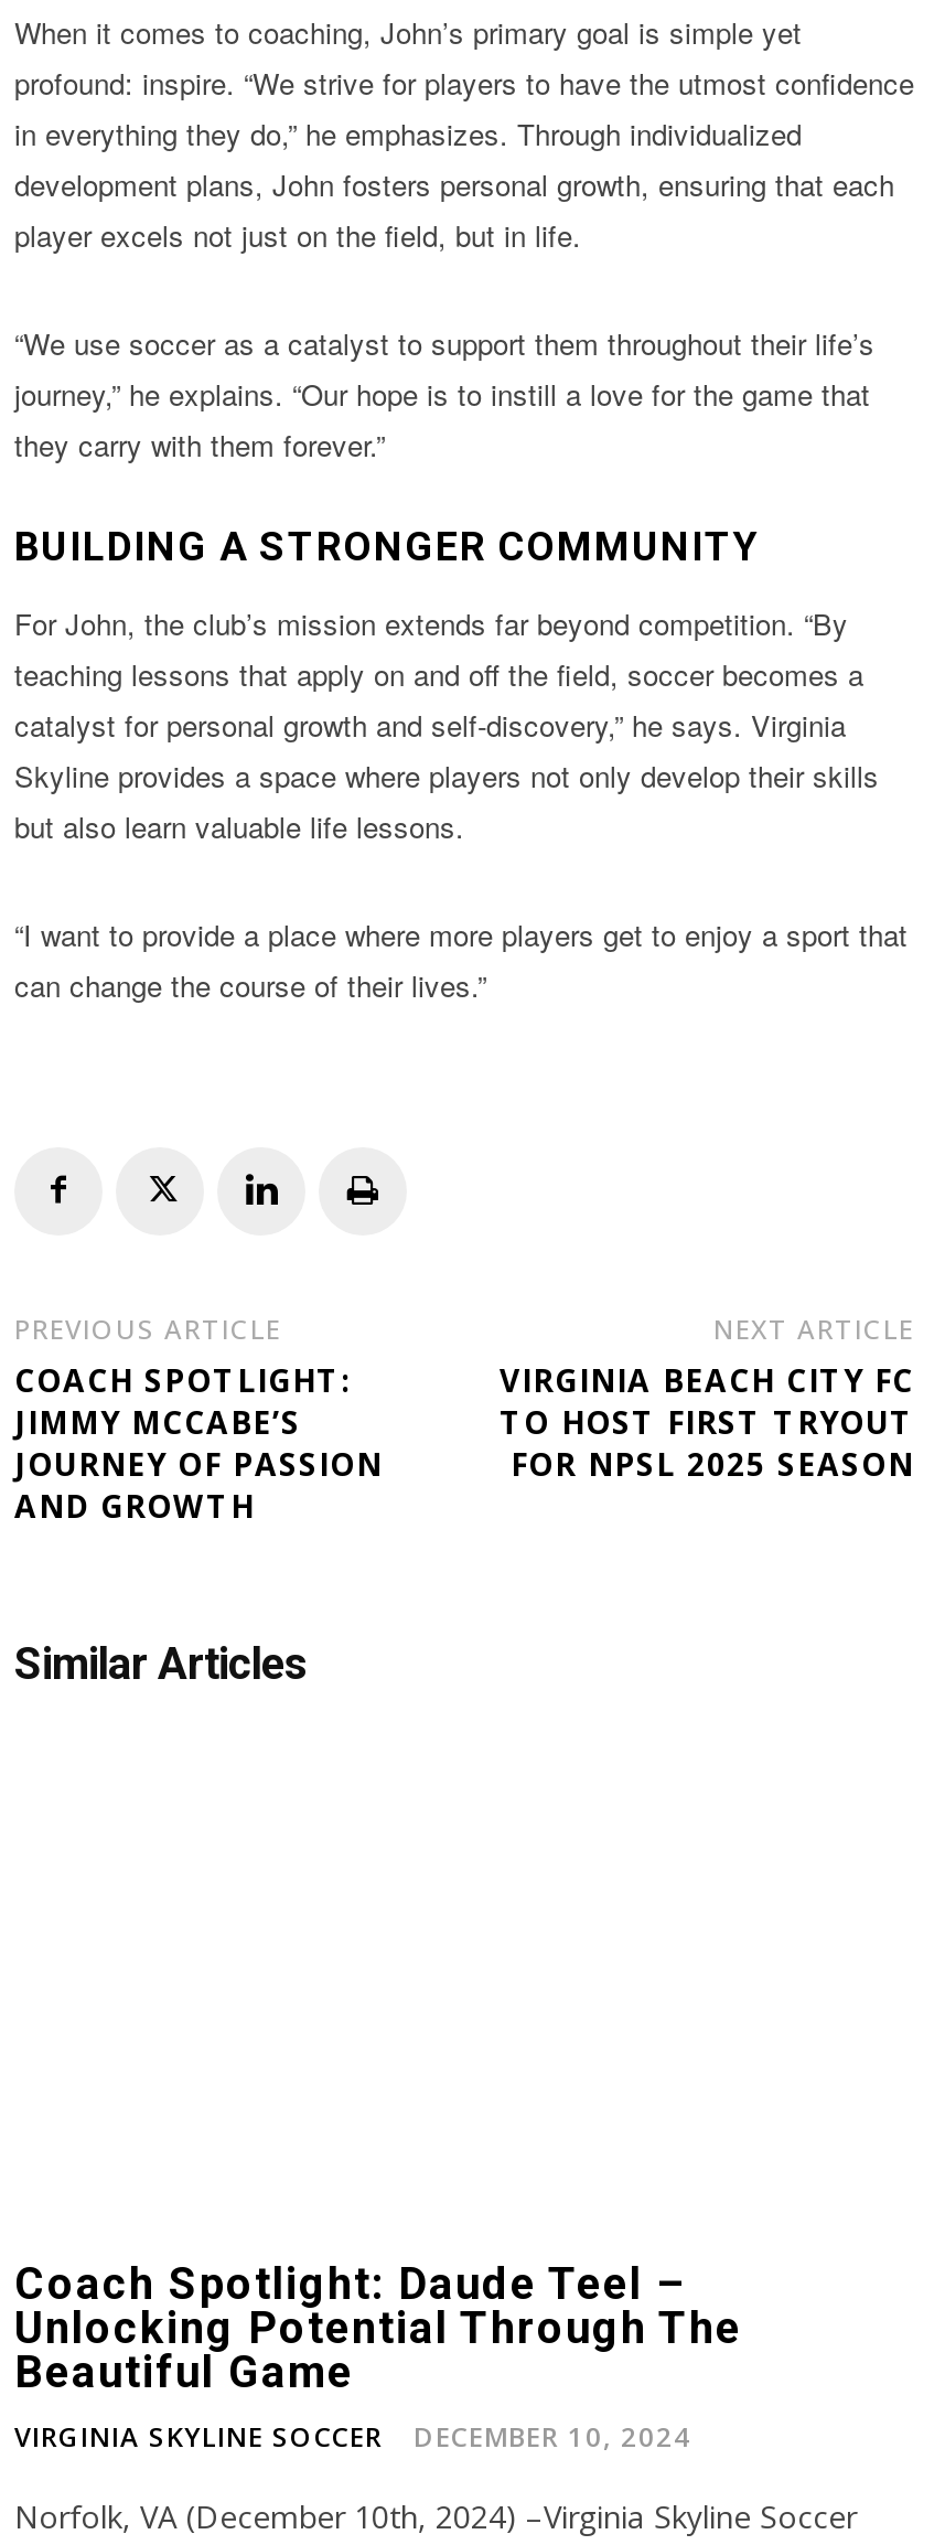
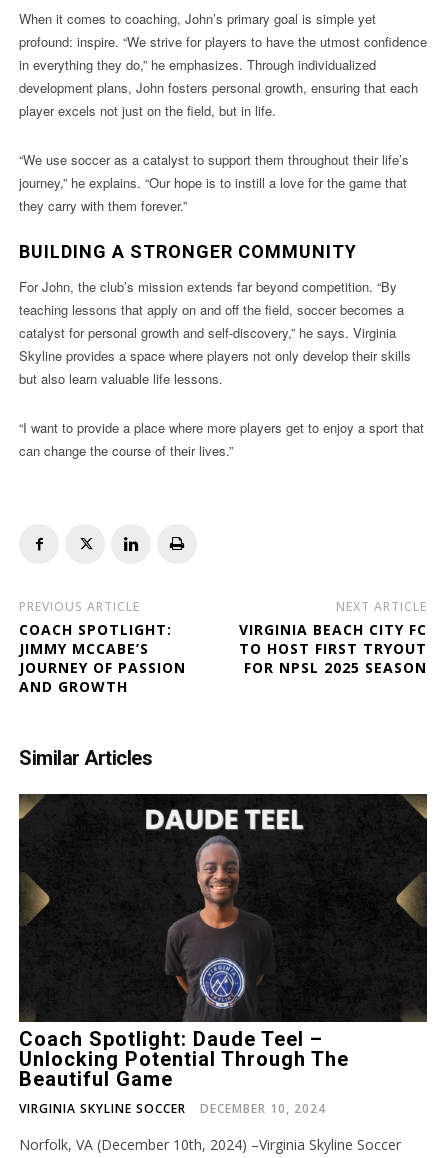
+ [image]
